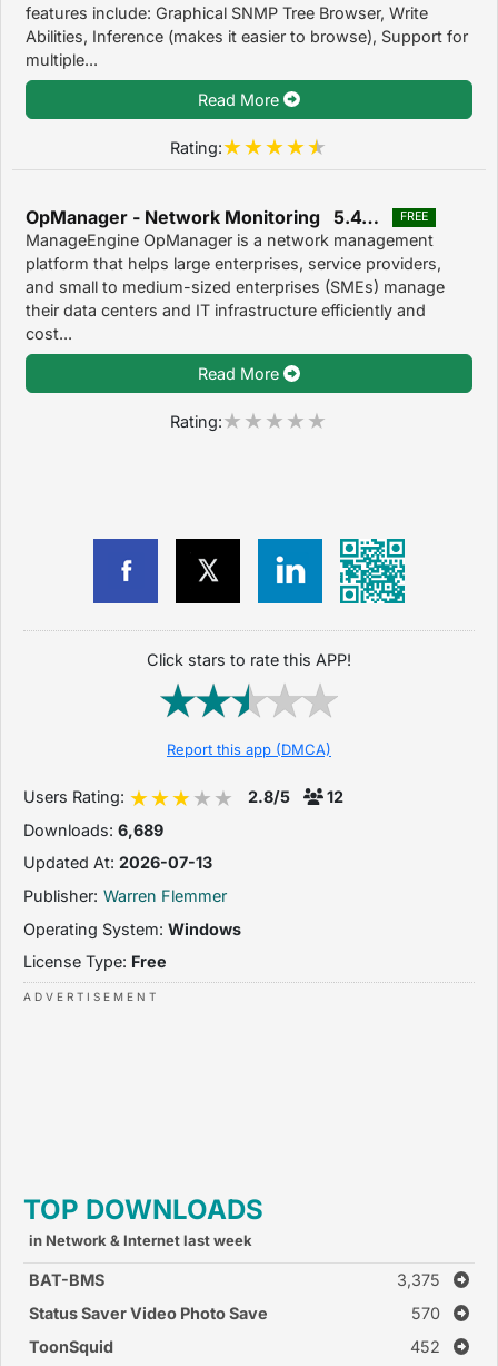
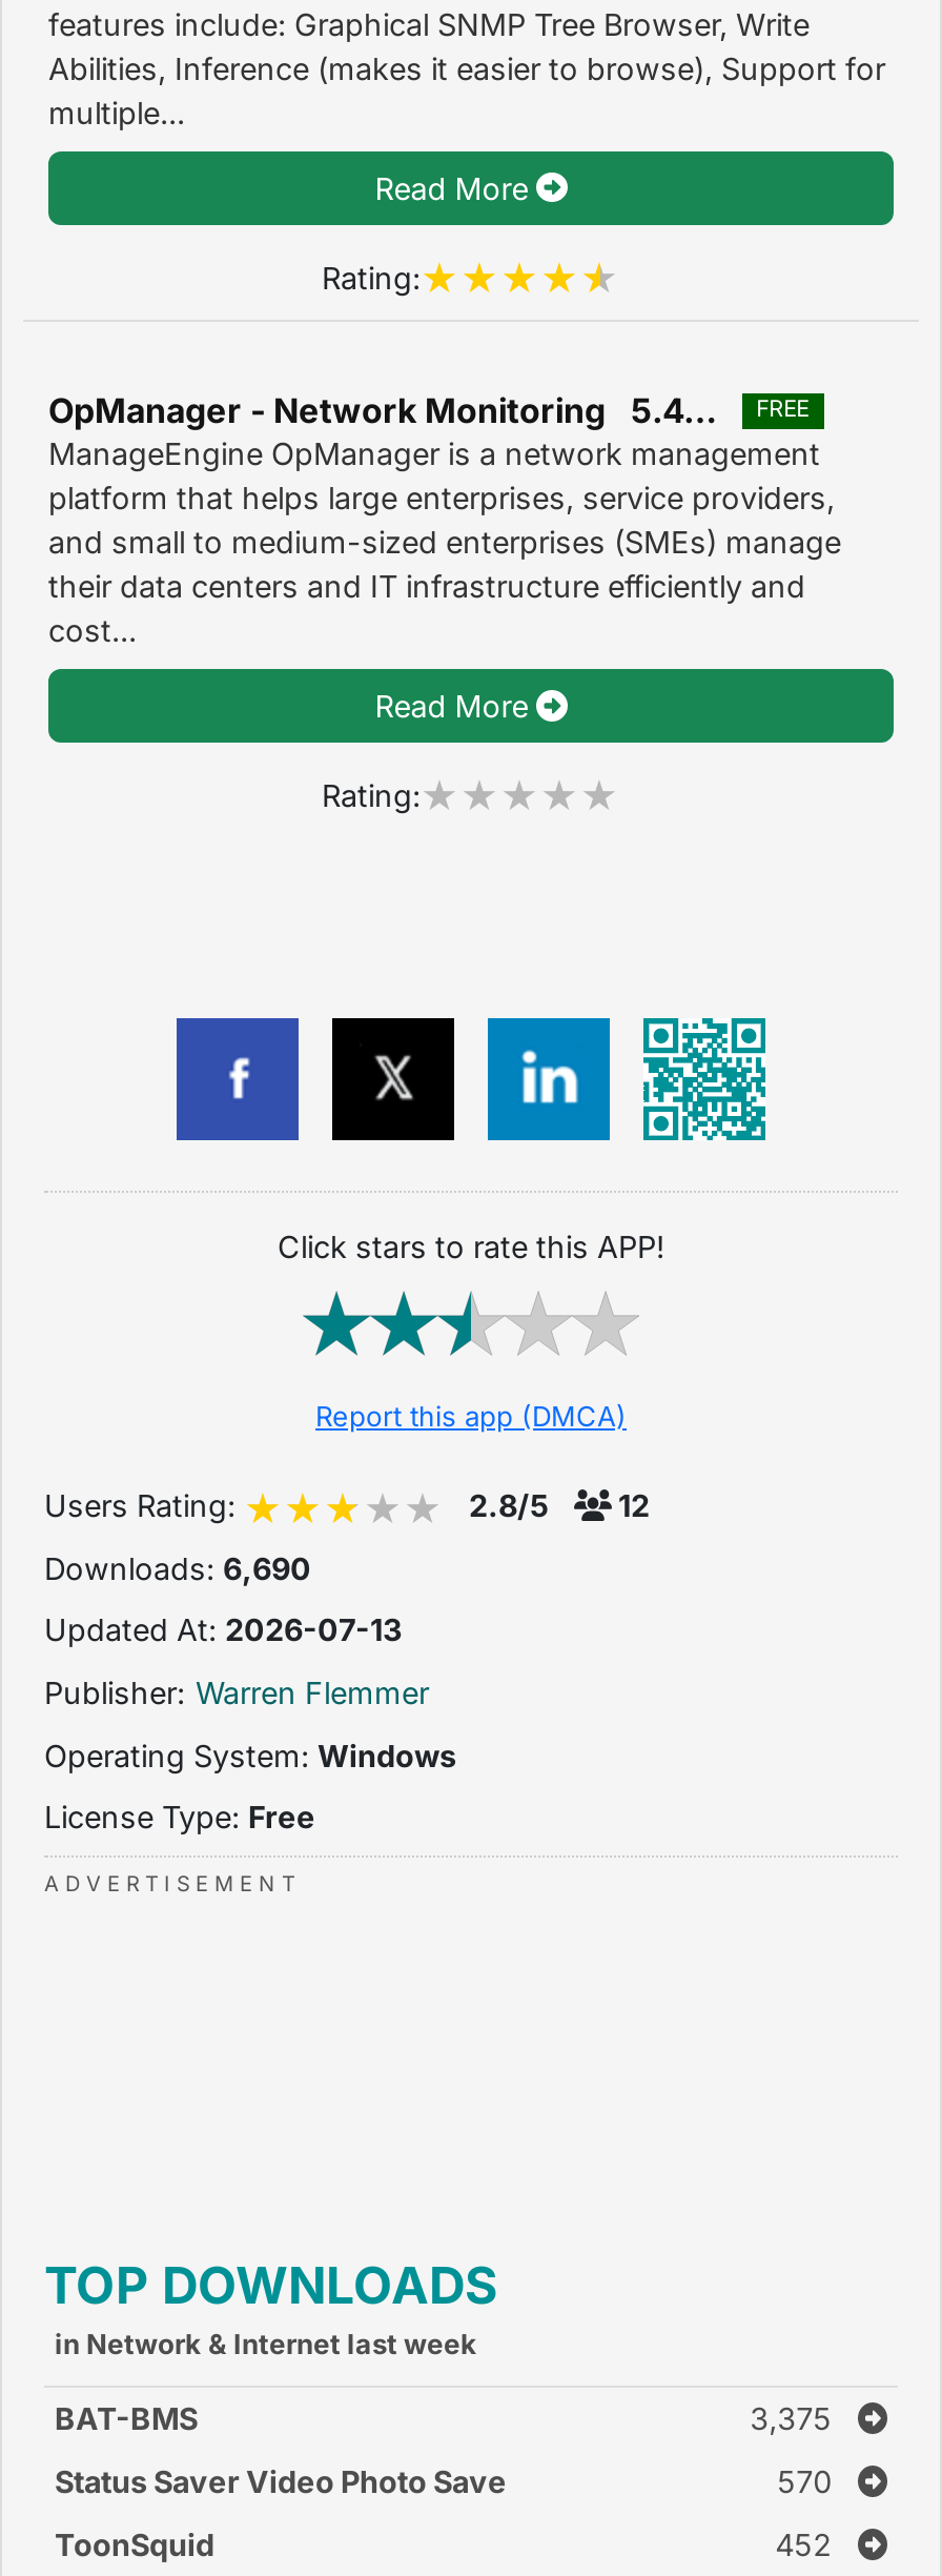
- Downloads: 6,689
+ Downloads: 6,690
